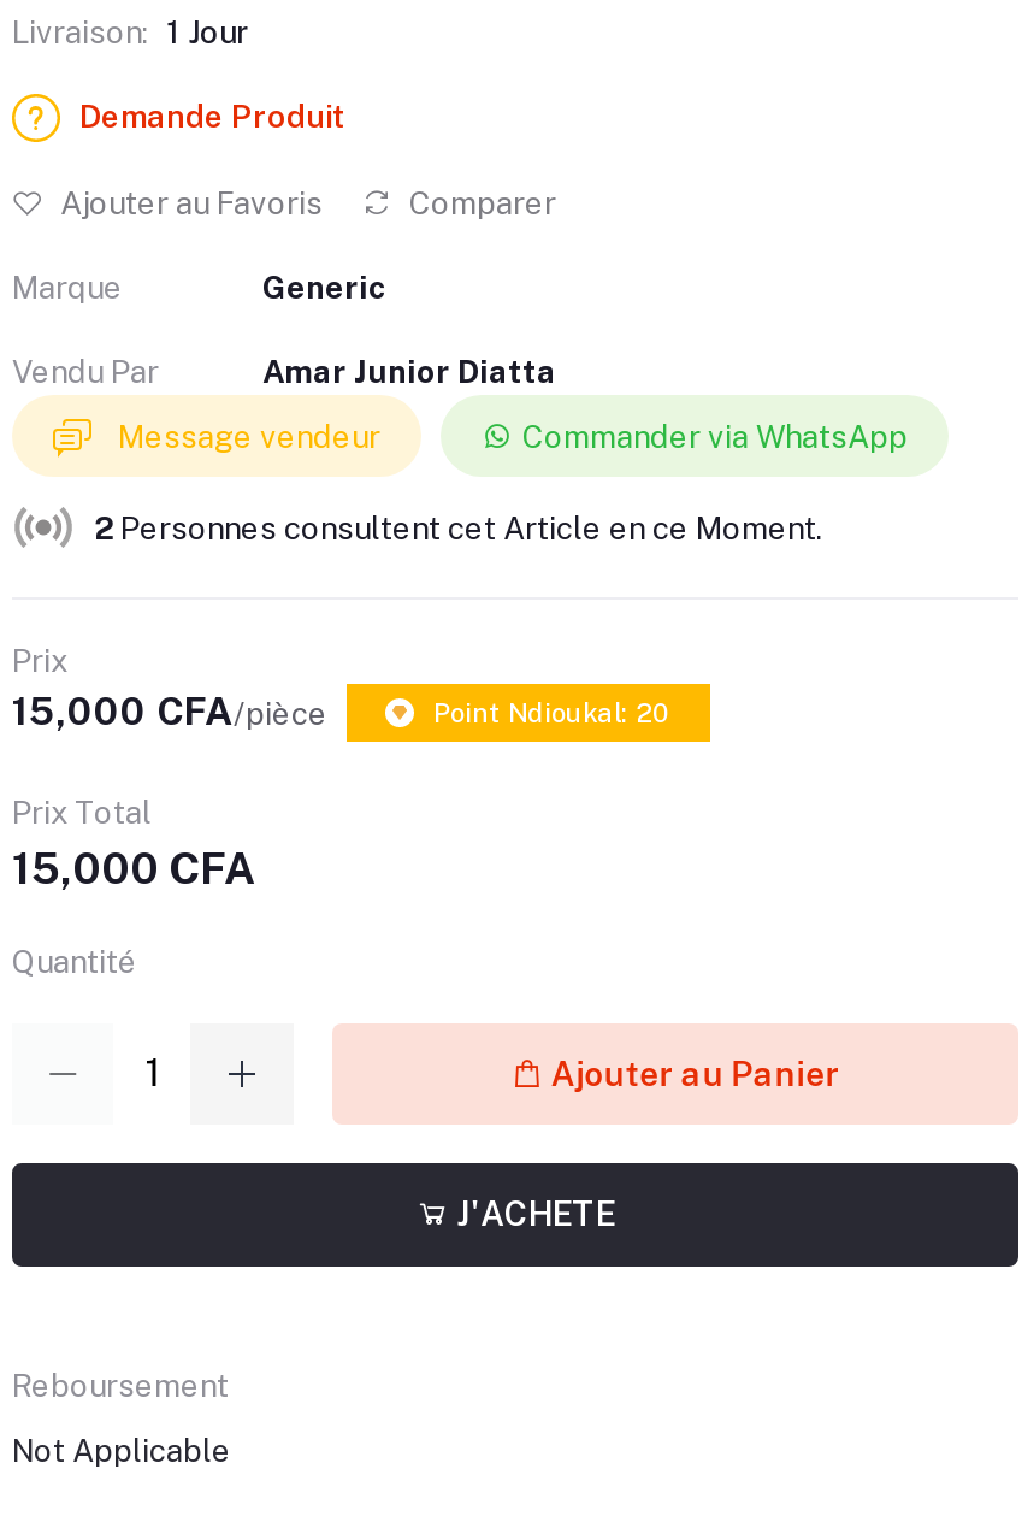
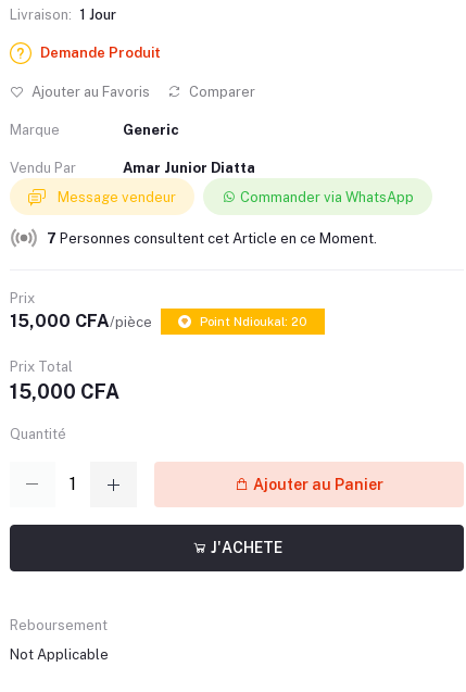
- 2 Personnes consultent cet Article en ce Moment.
+ 7 Personnes consultent cet Article en ce Moment.
